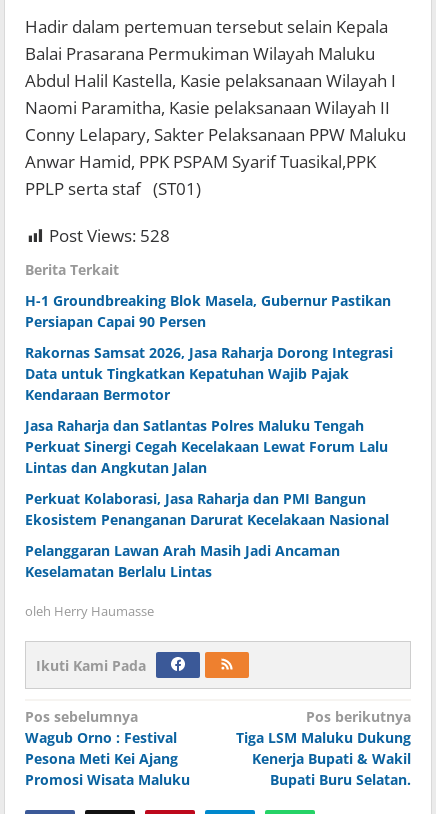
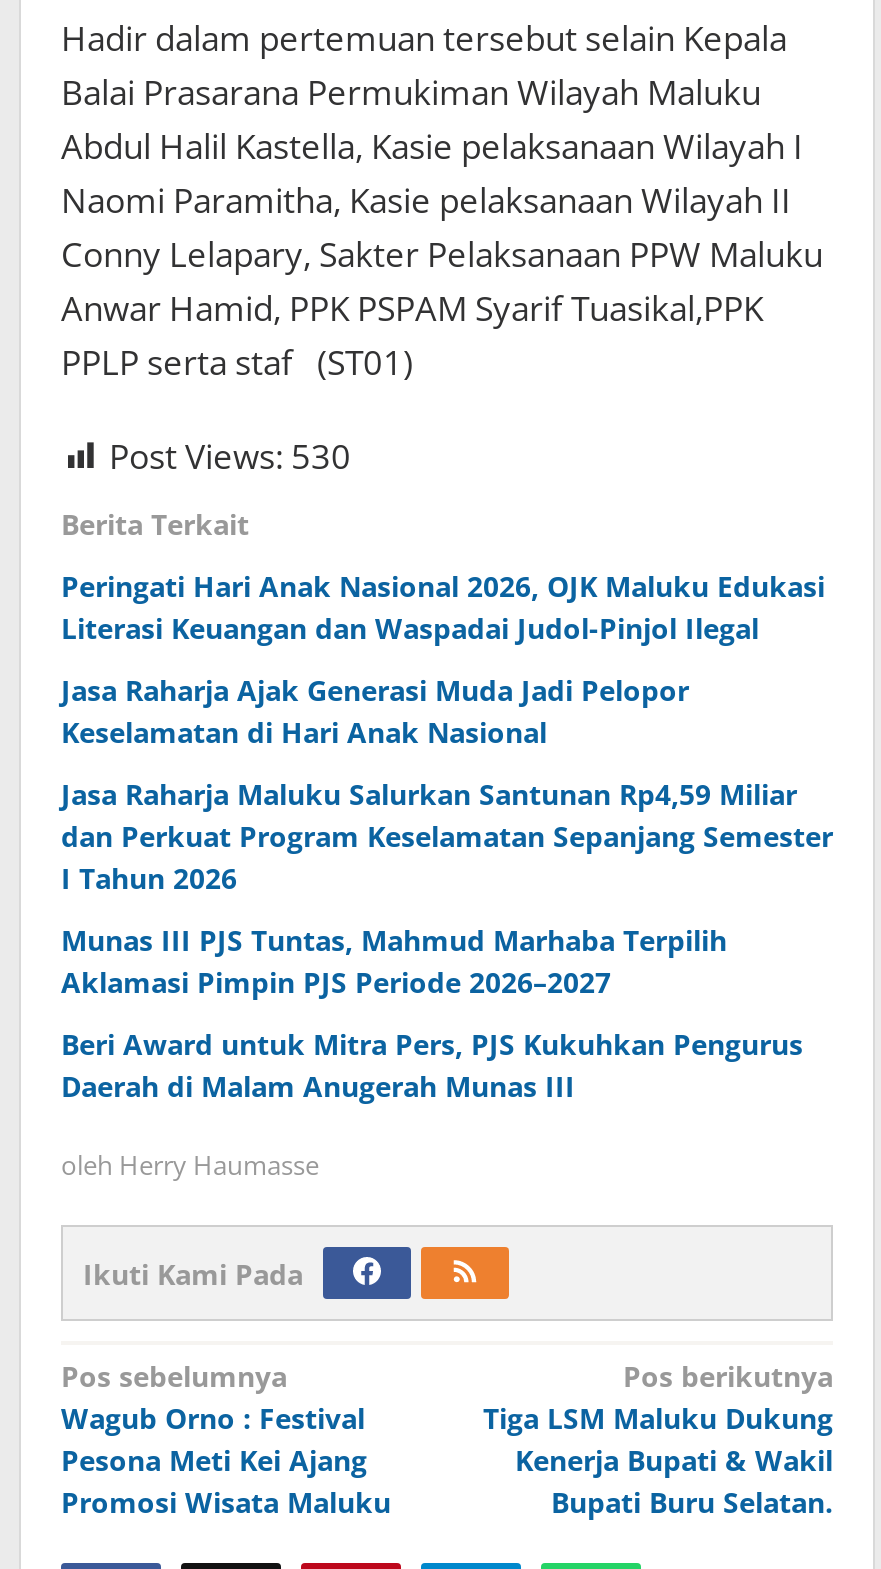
- Post Views: 528
+ Post Views: 530

- H-1 Groundbreaking Blok Masela, Gubernur Pastikan
- Persiapan Capai 90 Persen
+ Peringati Hari Anak Nasional 2026, OJK Maluku Edukasi
+ Literasi Keuangan dan Waspadai Judol-Pinjol Ilegal

- Rakornas Samsat 2026, Jasa Raharja Dorong Integrasi
- Data untuk Tingkatkan Kepatuhan Wajib Pajak
- Kendaraan Bermotor
+ Jasa Raharja Ajak Generasi Muda Jadi Pelopor
+ Keselamatan di Hari Anak Nasional

- Jasa Raharja dan Satlantas Polres Maluku Tengah
- Perkuat Sinergi Cegah Kecelakaan Lewat Forum Lalu
- Lintas dan Angkutan Jalan
+ Jasa Raharja Maluku Salurkan Santunan Rp4,59 Miliar
+ dan Perkuat Program Keselamatan Sepanjang Semester
+ I Tahun 2026

- Perkuat Kolaborasi, Jasa Raharja dan PMI Bangun
- Ekosistem Penanganan Darurat Kecelakaan Nasional
+ Munas III PJS Tuntas, Mahmud Marhaba Terpilih
+ Aklamasi Pimpin PJS Periode 2026–2027

- Pelanggaran Lawan Arah Masih Jadi Ancaman
- Keselamatan Berlalu Lintas
+ Beri Award untuk Mitra Pers, PJS Kukuhkan Pengurus
+ Daerah di Malam Anugerah Munas III
